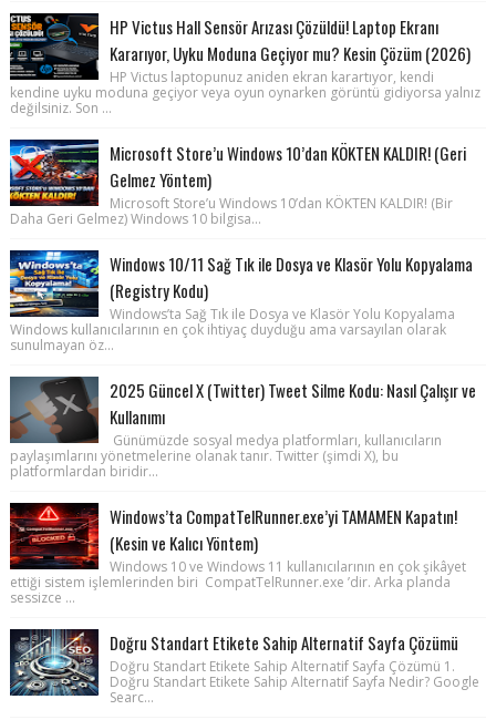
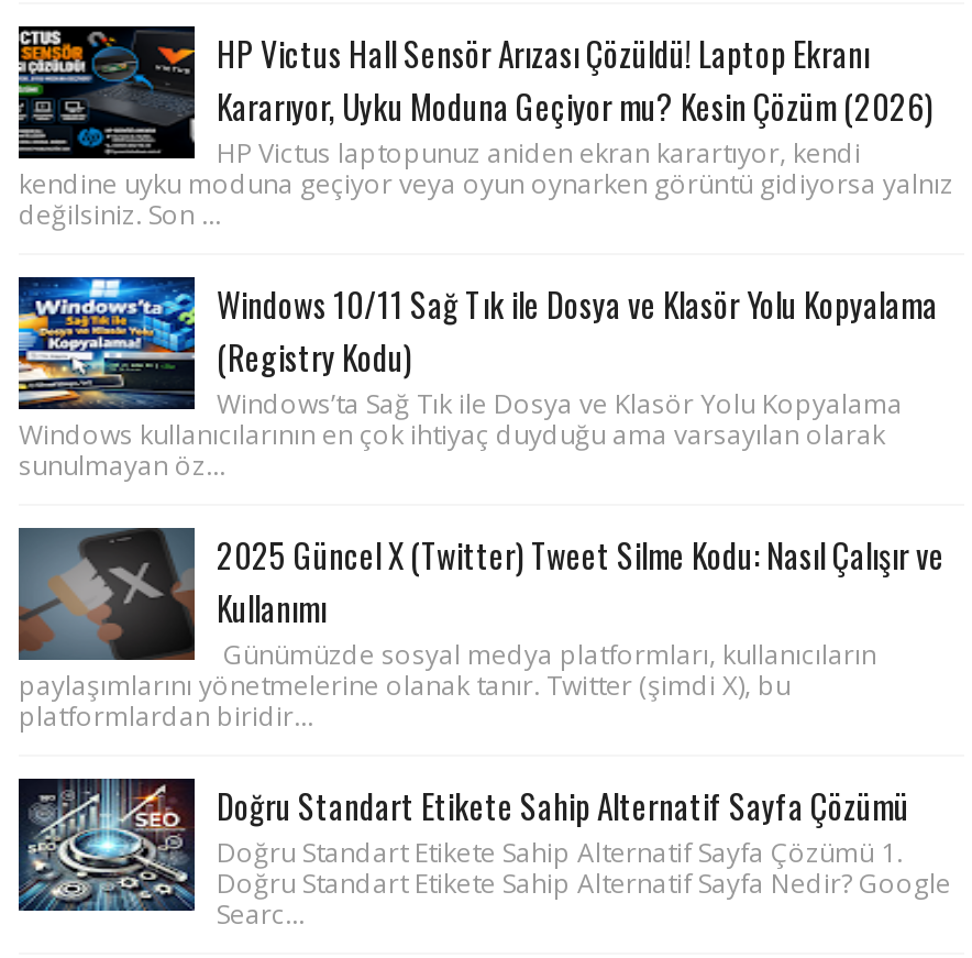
- [image]
- Microsoft Store’u Windows 10’dan KÖKTEN KALDIR! (Geri
- Gelmez Yöntem)
- Microsoft Store’u Windows 10’dan KÖKTEN KALDIR! (Bir
- Daha Geri Gelmez) Windows 10 bilgisa...

- [image]
- Windows’ta CompatTelRunner.exe’yi TAMAMEN Kapatın!
- (Kesin ve Kalıcı Yöntem)
- Windows 10 ve Windows 11 kullanıcılarının en çok şikâyet
- ettiği sistem işlemlerinden biri CompatTelRunner.exe ’dir. Arka planda
- sessizce ...
